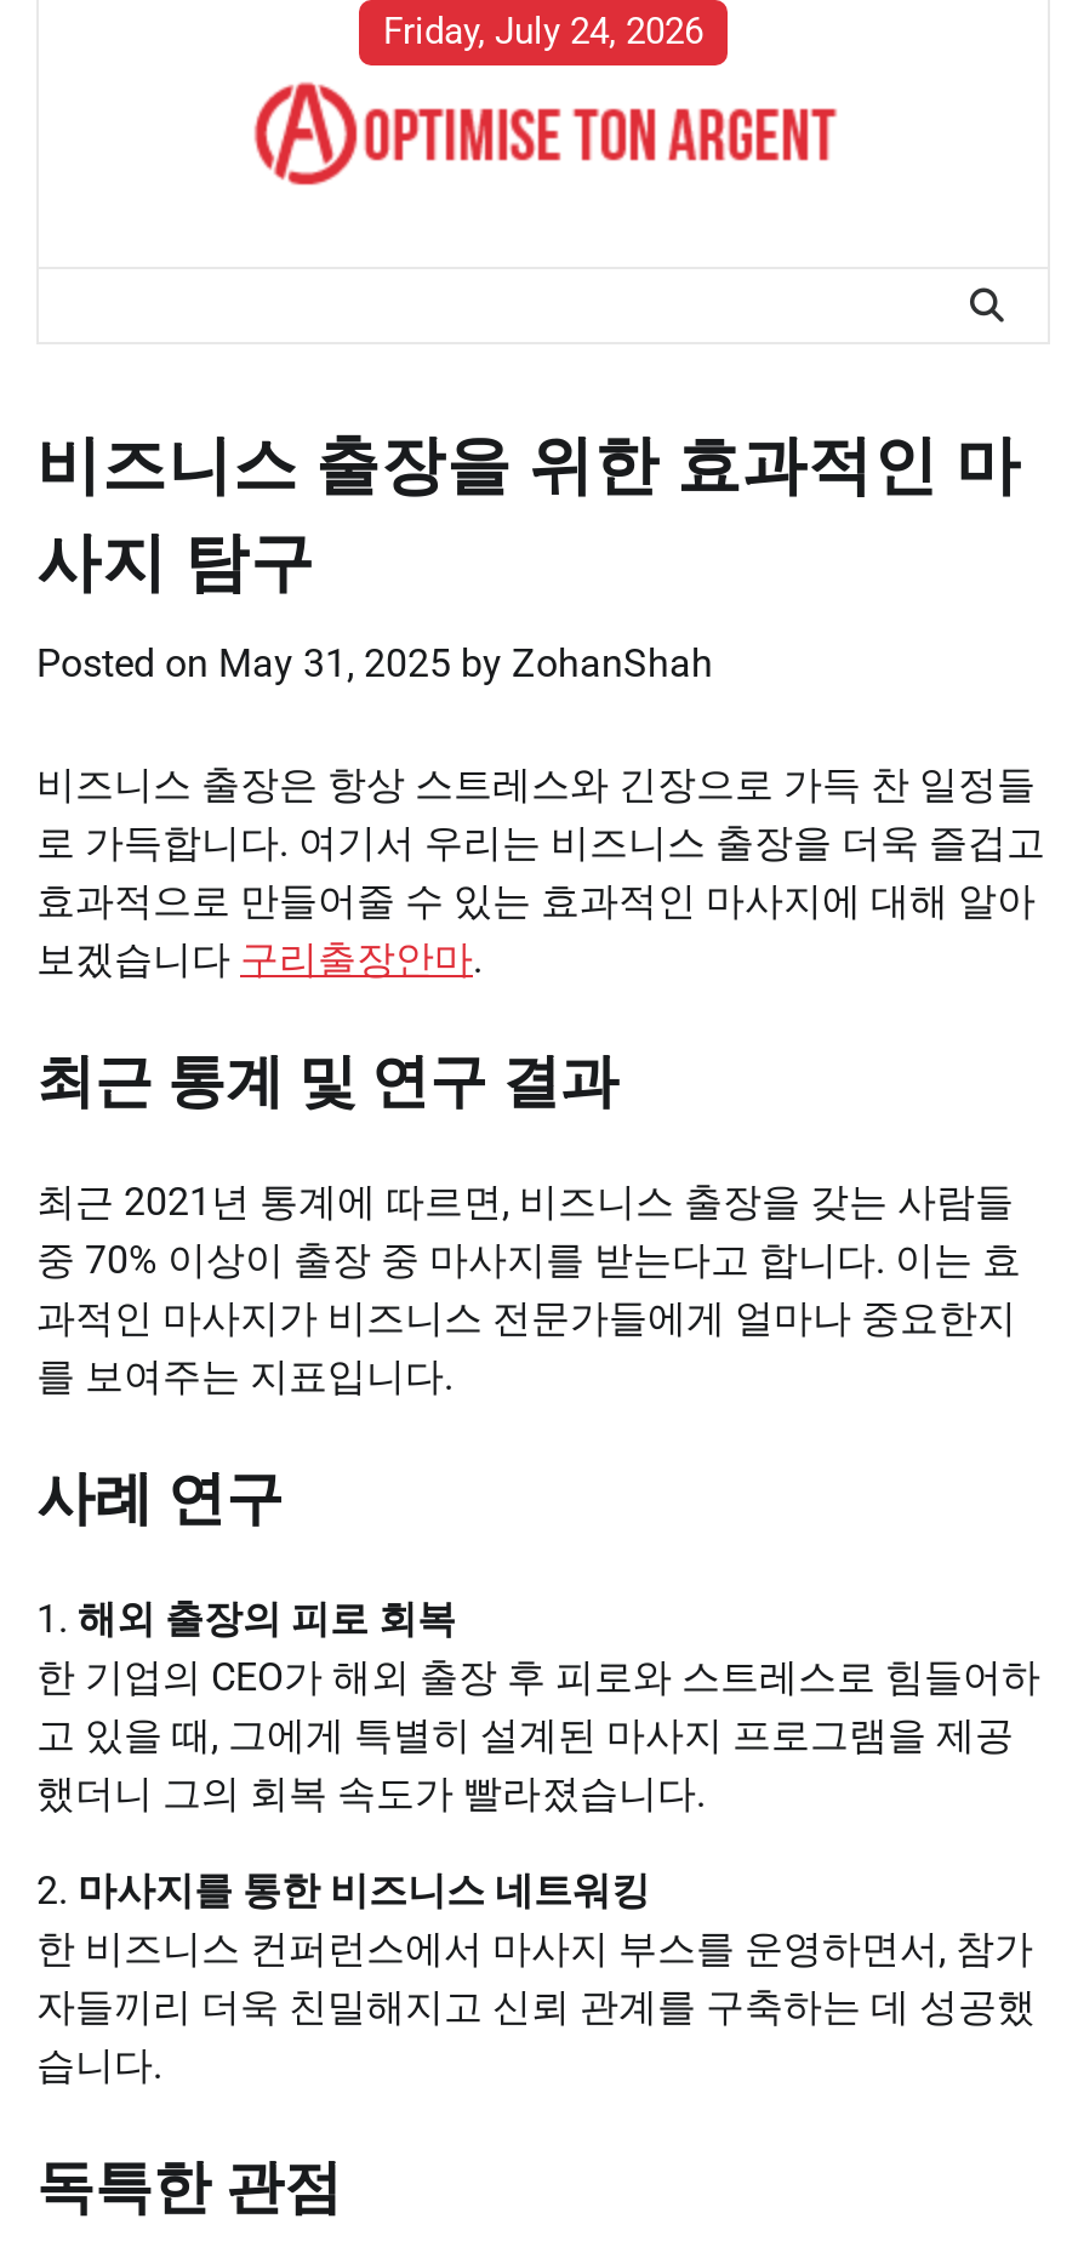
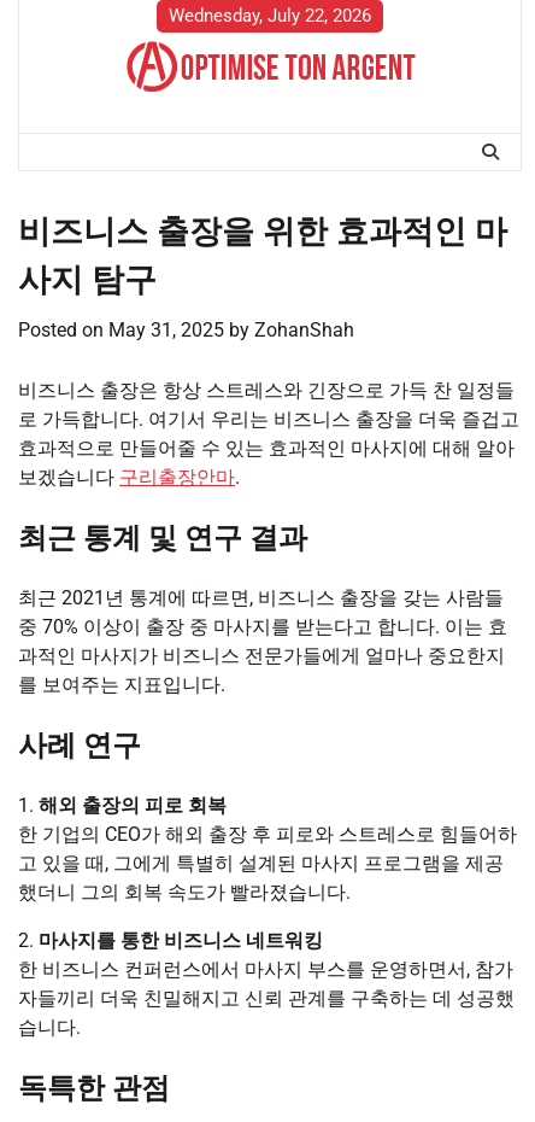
- Friday, July 24, 2026
+ Wednesday, July 22, 2026
